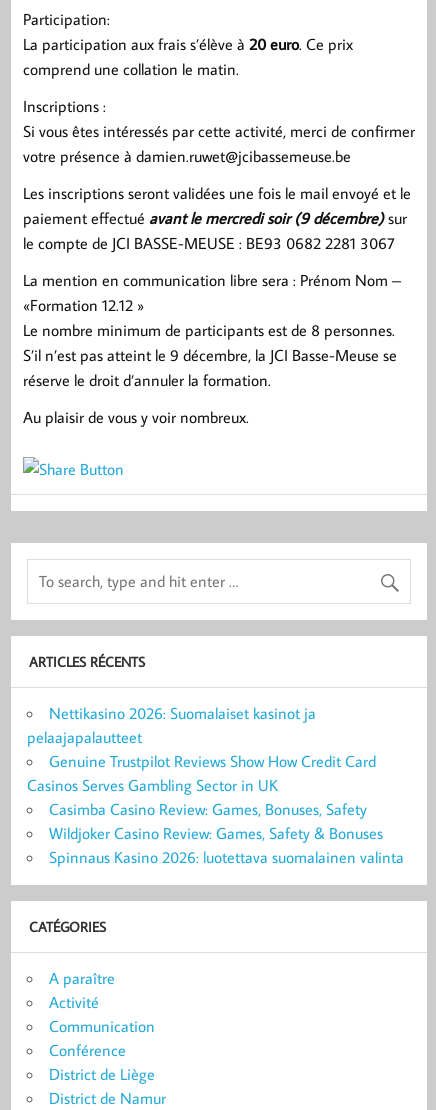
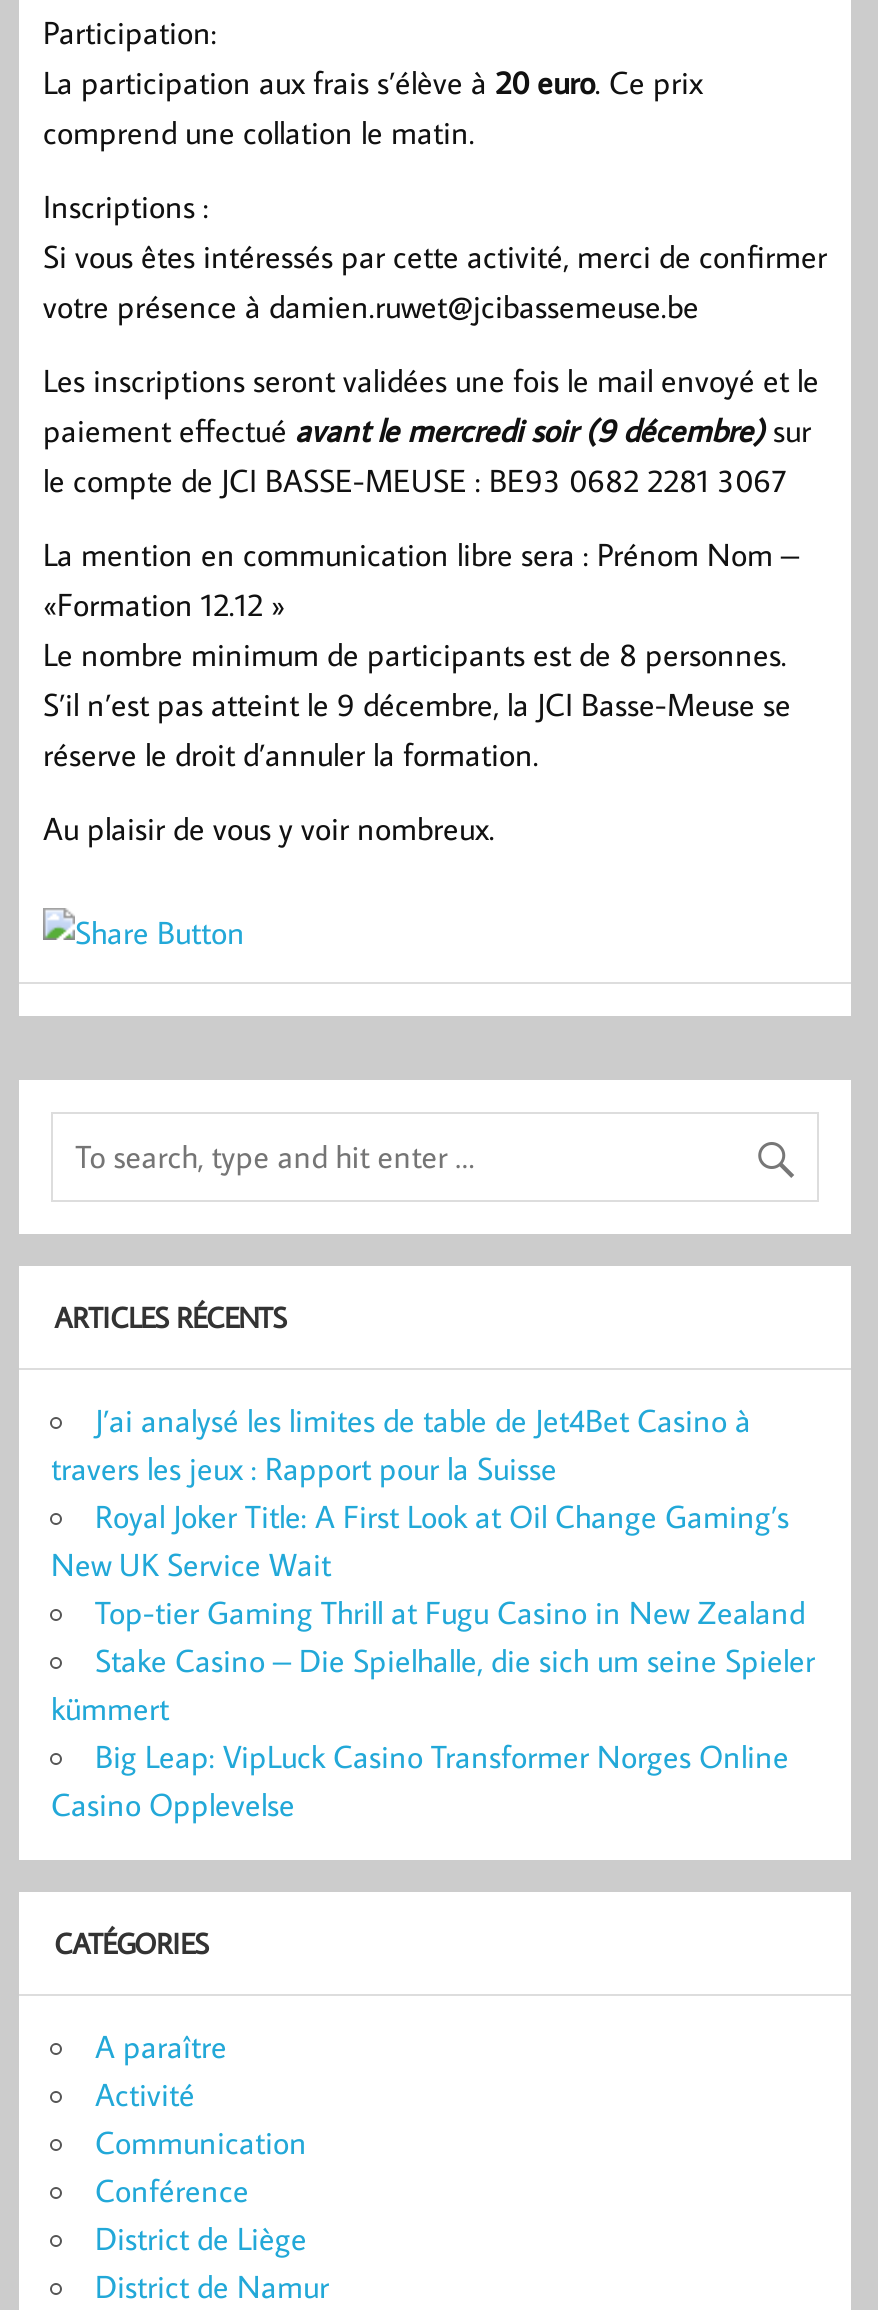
- Nettikasino 2026: Suomalaiset kasinot ja
- pelaajapalautteet
- Genuine Trustpilot Reviews Show How Credit Card
- Casinos Serves Gambling Sector in UK
- Casimba Casino Review: Games, Bonuses, Safety
- Wildjoker Casino Review: Games, Safety & Bonuses
- Spinnaus Kasino 2026: luotettava suomalainen valinta
+ J’ai analysé les limites de table de Jet4Bet Casino à
+ travers les jeux : Rapport pour la Suisse
+ Royal Joker Title: A First Look at Oil Change Gaming’s
+ New UK Service Wait
+ Top-tier Gaming Thrill at Fugu Casino in New Zealand
+ Stake Casino – Die Spielhalle, die sich um seine Spieler
+ kümmert
+ Big Leap: VipLuck Casino Transformer Norges Online
+ Casino Opplevelse
